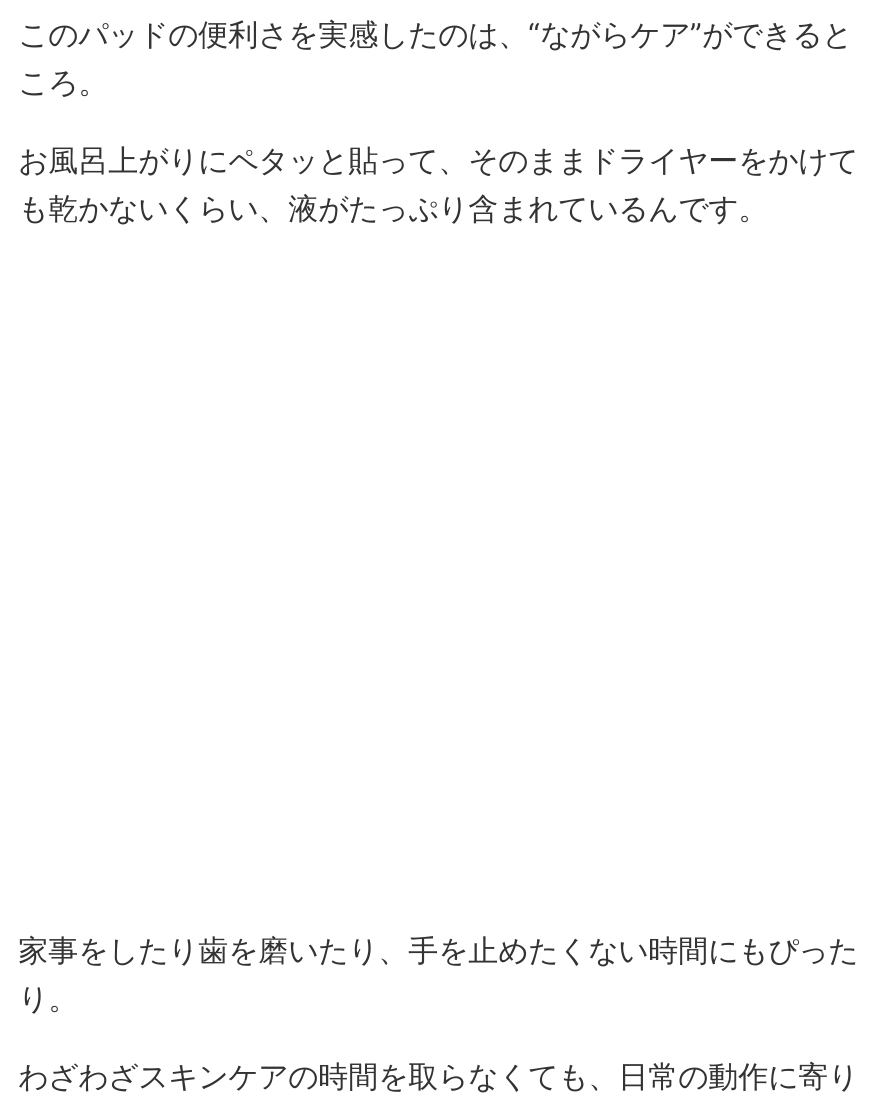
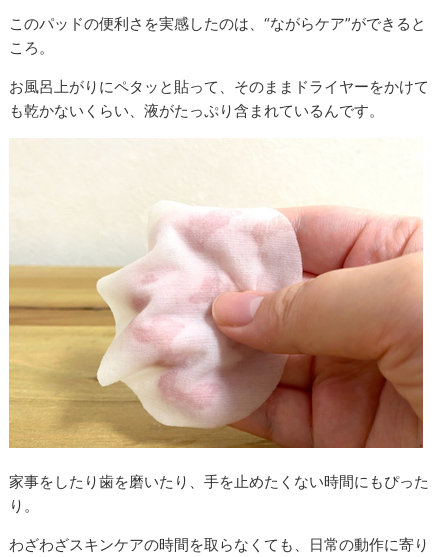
+ [image]
